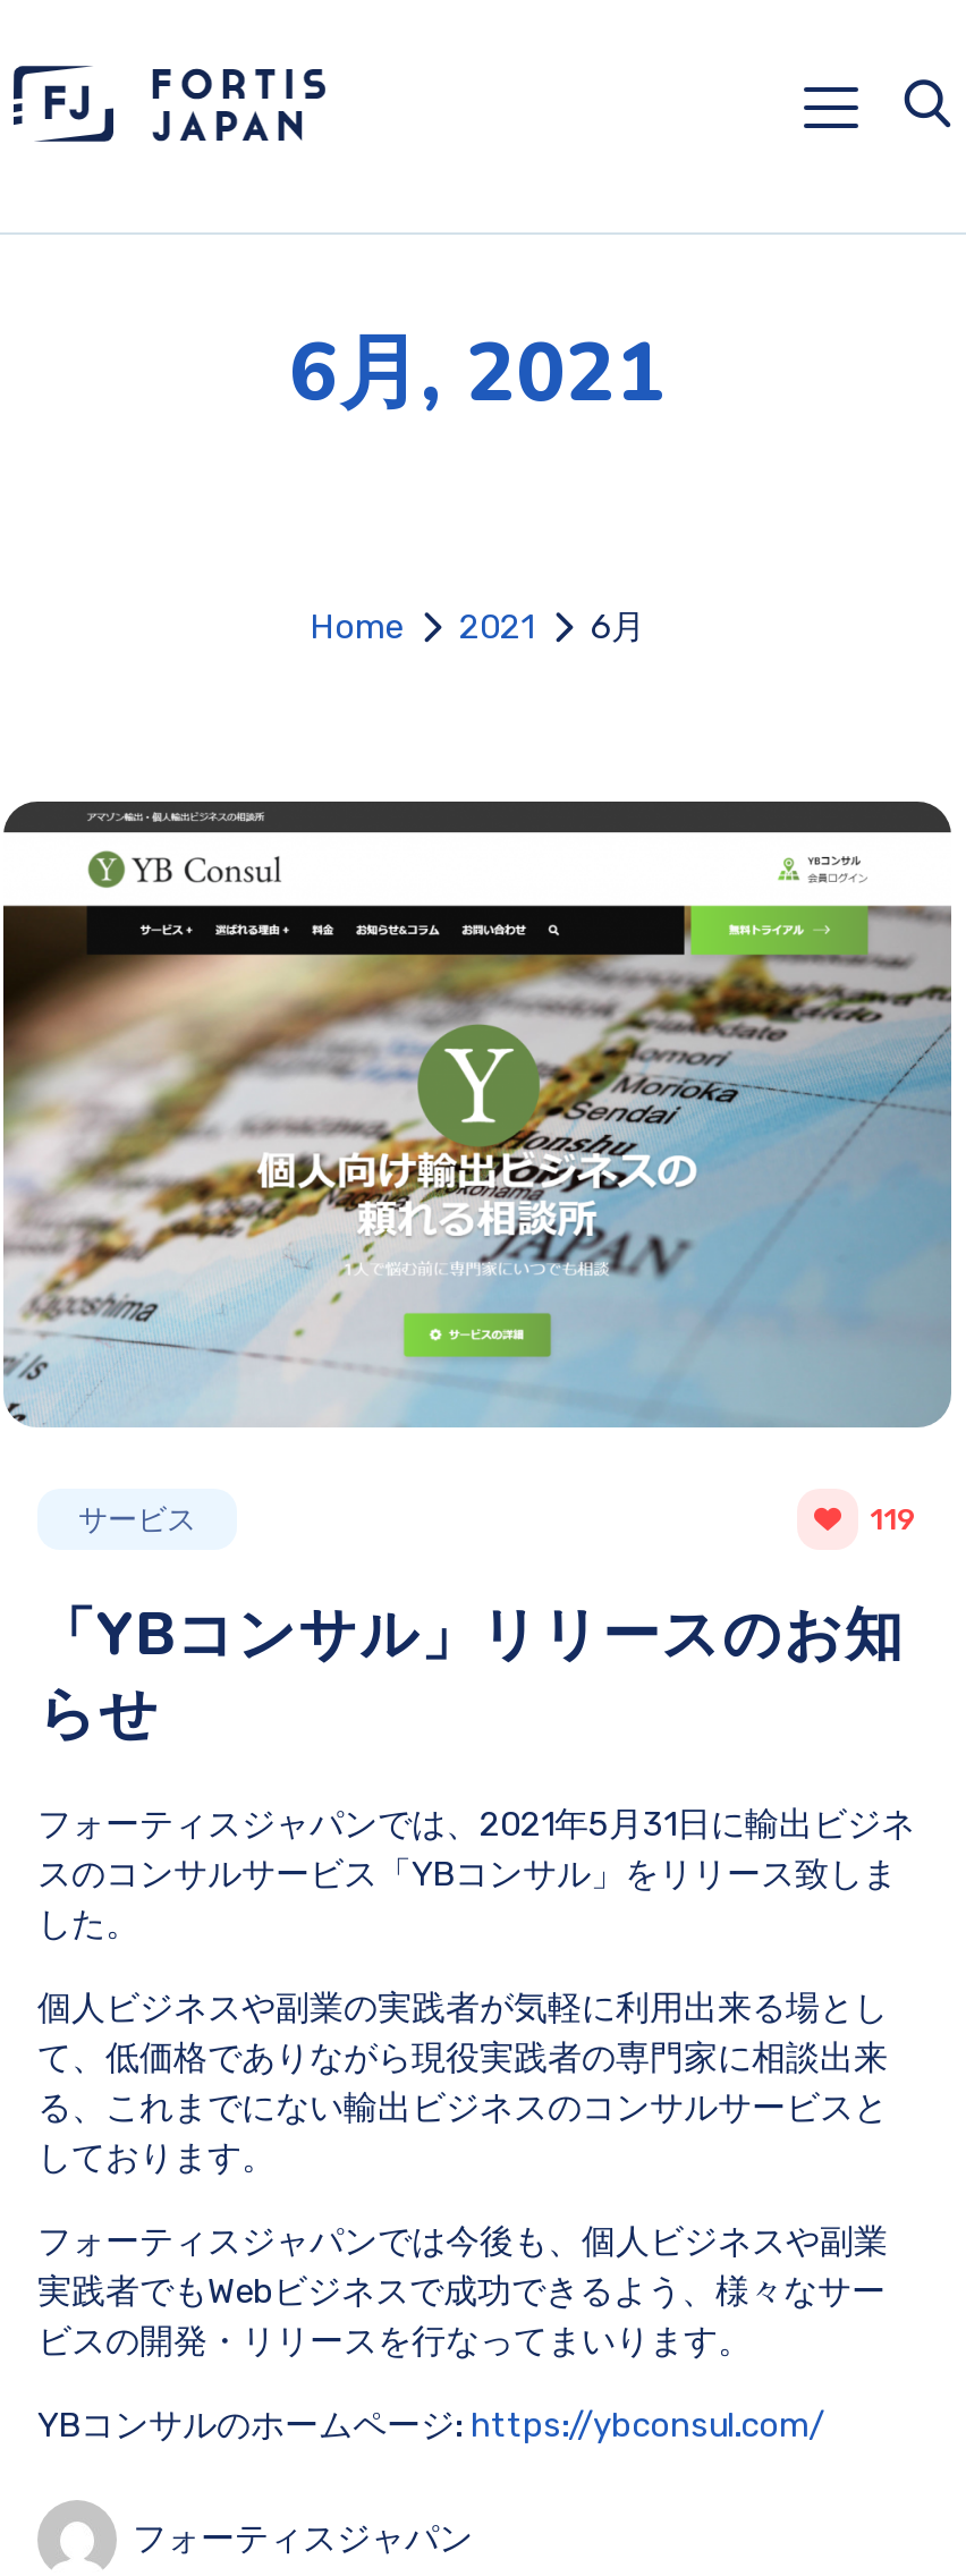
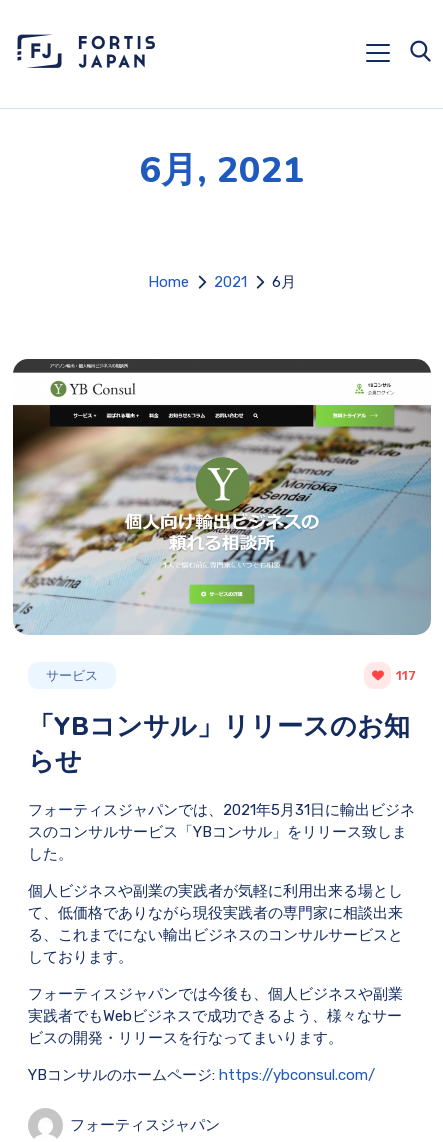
- 119
+ 117
